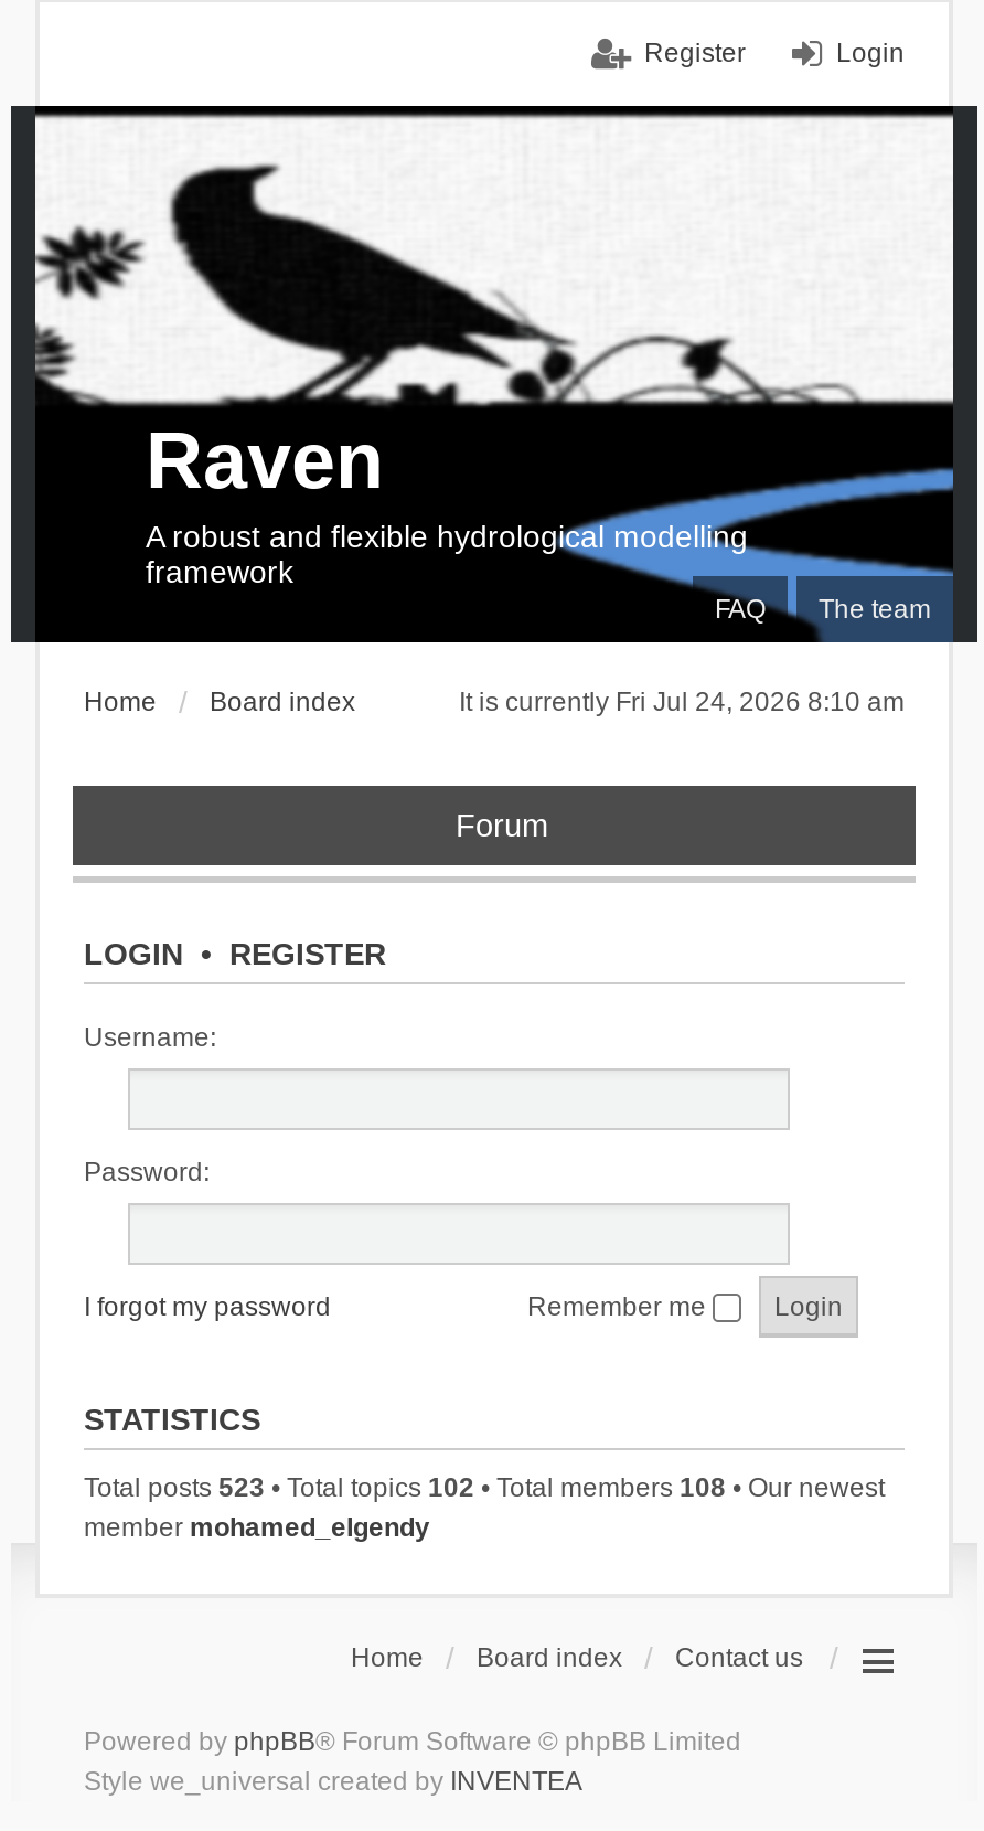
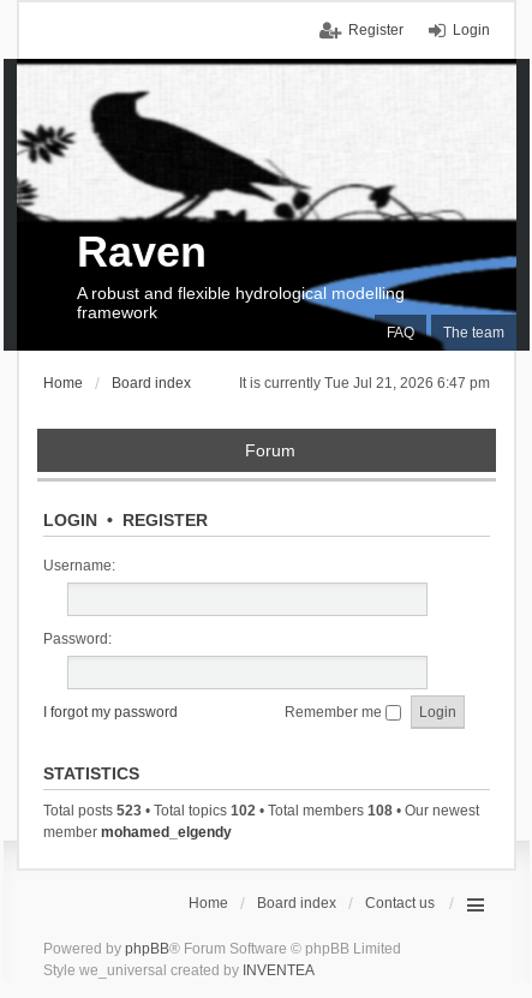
- It is currently Fri Jul 24, 2026 8:10 am
+ It is currently Tue Jul 21, 2026 6:47 pm
